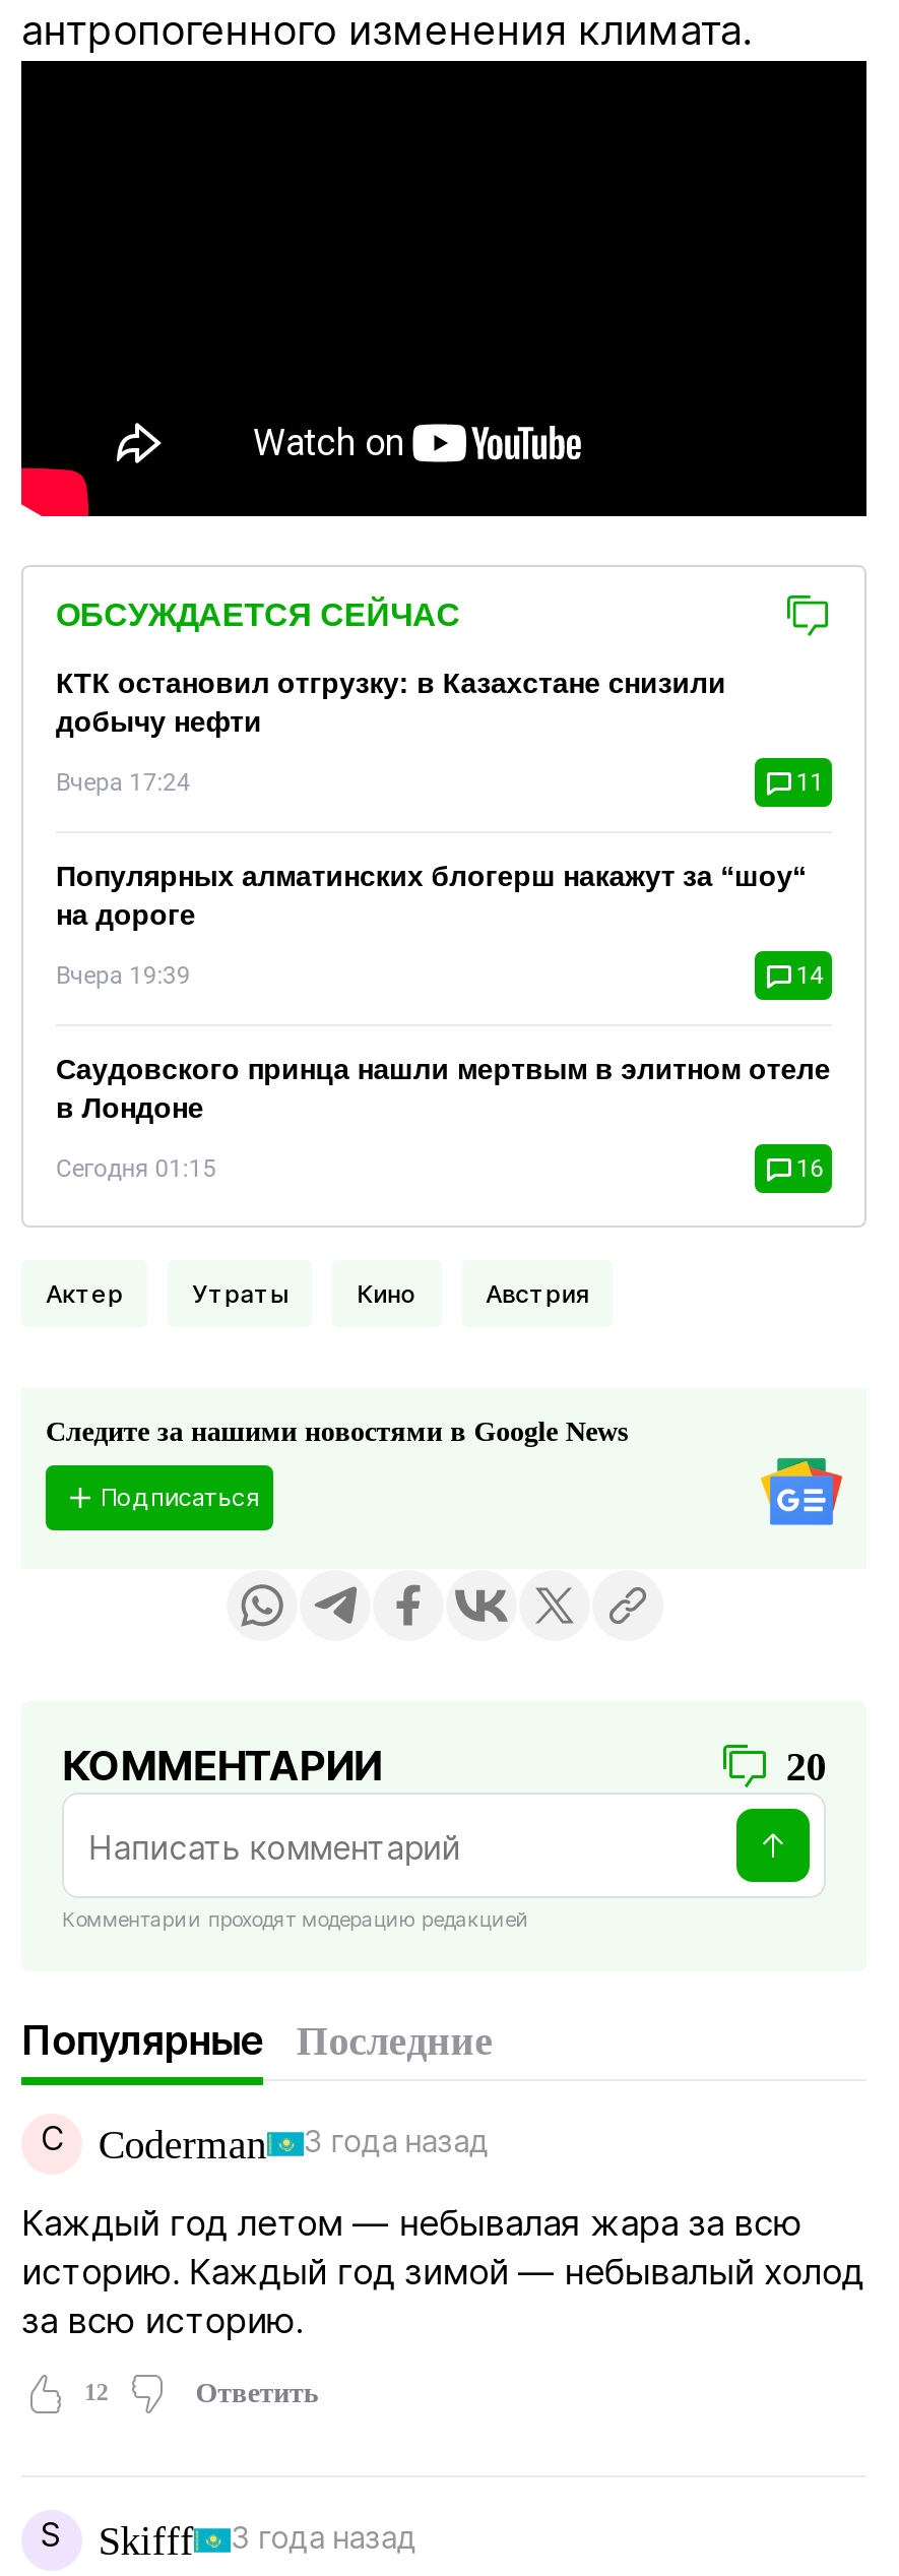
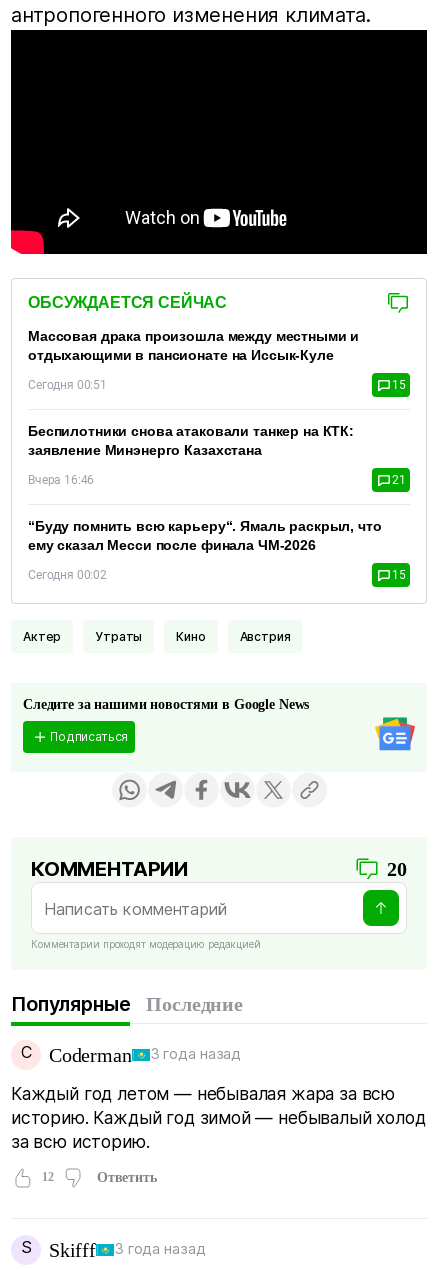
- КТК остановил отгрузку: в Казахстане снизили
- добычу нефти
+ Массовая драка произошла между местными и
+ отдыхающими в пансионате на Иссык-Куле

- Вчера 17:24
- 11
+ Сегодня 00:51
+ 15

- Популярных алматинских блогерш накажут за “шоу“
- на дороге
+ Беспилотники снова атаковали танкер на КТК:
+ заявление Минэнерго Казахстана

- Вчера 19:39
- 14
+ Вчера 16:46
+ 21

- Саудовского принца нашли мертвым в элитном отеле
- в Лондоне
+ “Буду помнить всю карьеру“. Ямаль раскрыл, что
+ ему сказал Месси после финала ЧМ-2026

- Сегодня 01:15
- 16
+ Сегодня 00:02
+ 15
